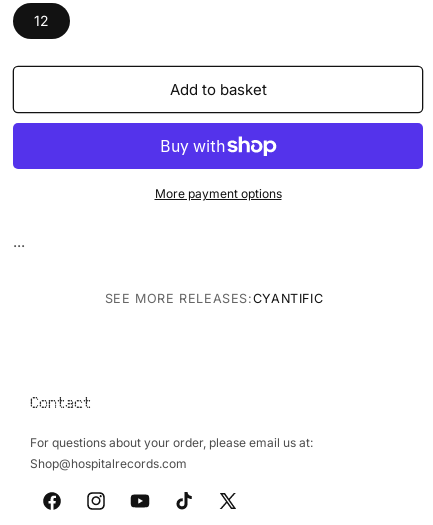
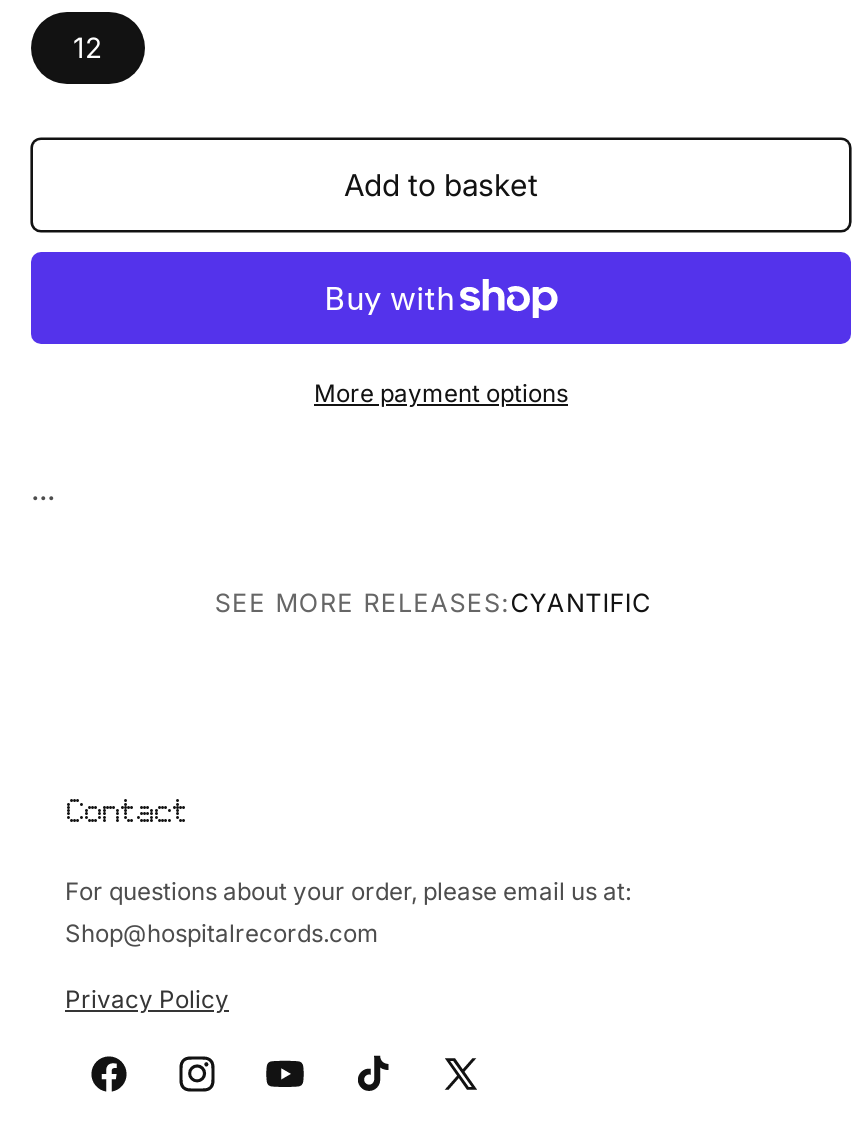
+ Privacy Policy
